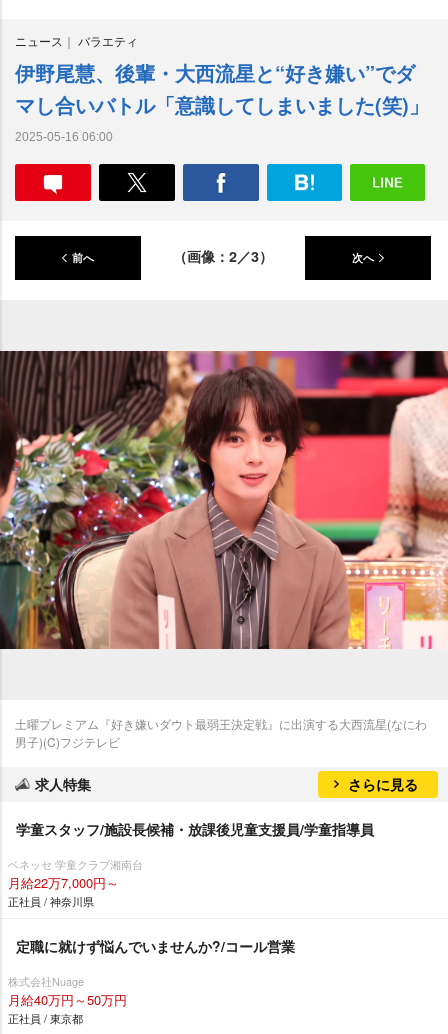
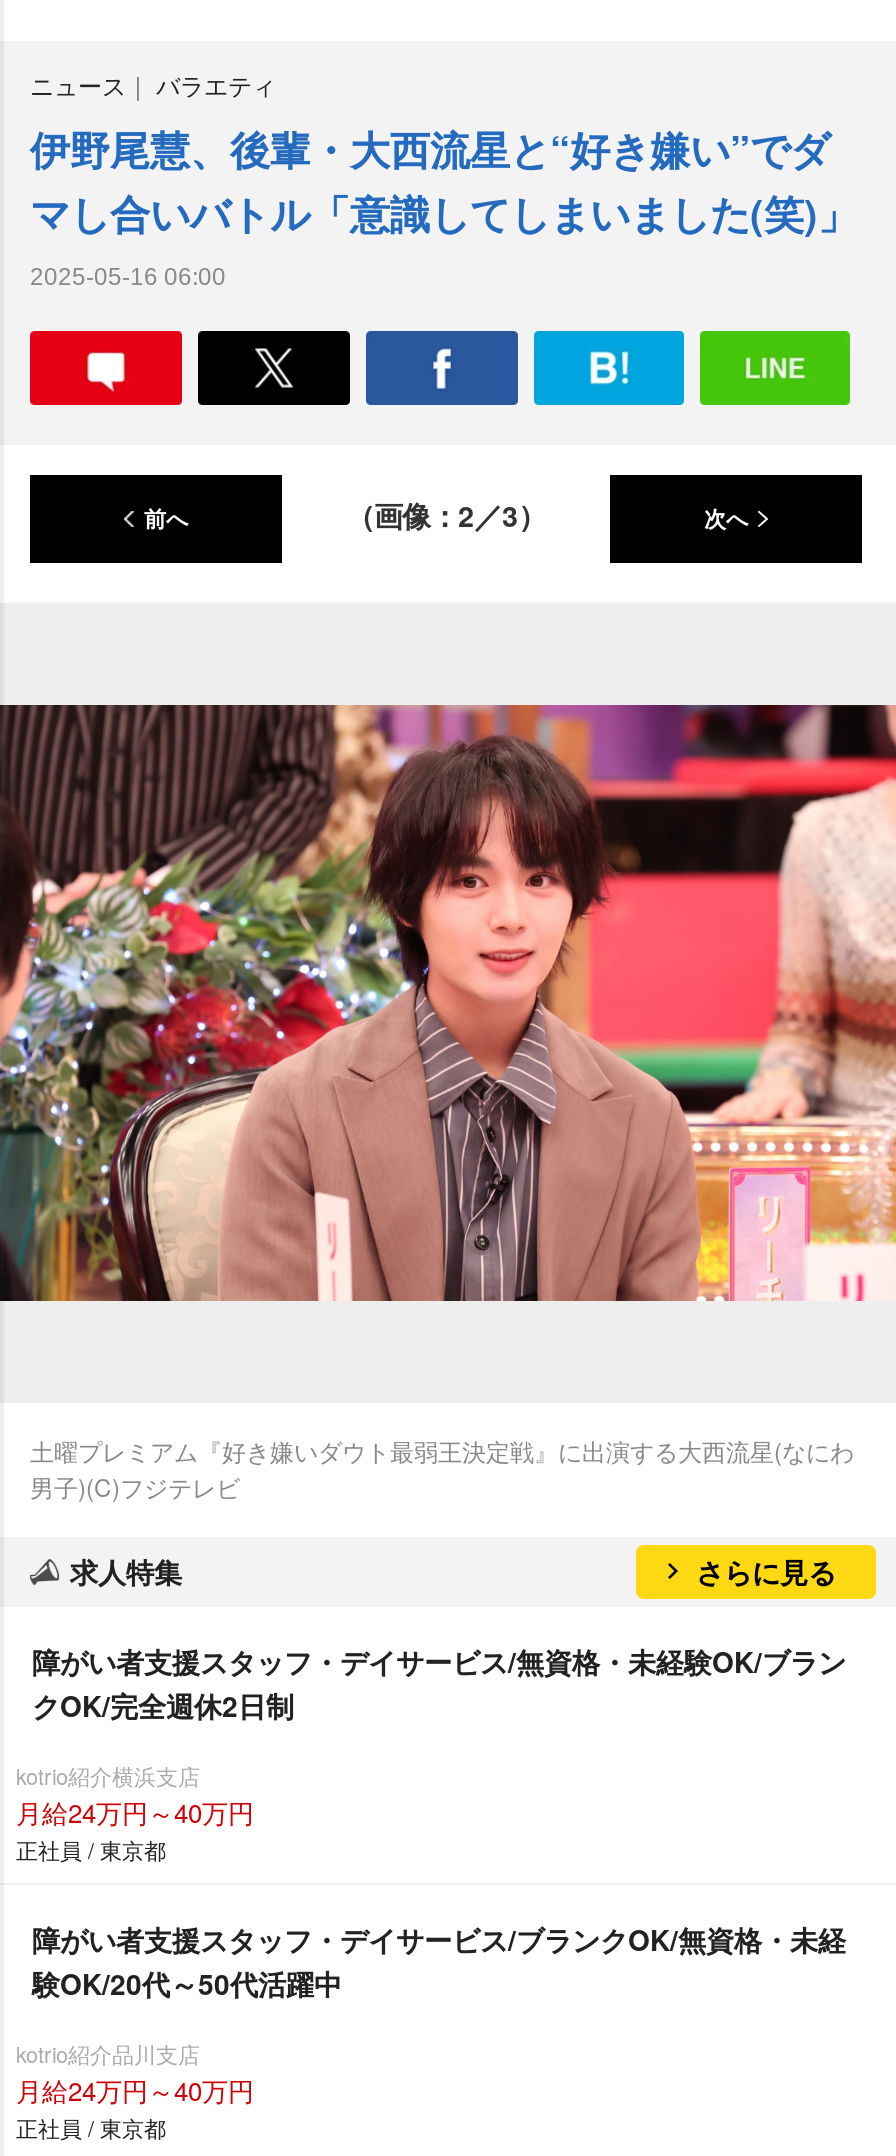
- 学童スタッフ/施設長候補・放課後児童支援員/学童指導員
+ 障がい者支援スタッフ・デイサービス/無資格・未経験OK/ブラン
+ クOK/完全週休2日制

- ベネッセ 学童クラブ湘南台
- 月給22万7,000円～
- 正社員 / 神奈川県
+ kotrio紹介横浜支店
+ 月給24万円～40万円
+ 正社員 / 東京都

- 定職に就けず悩んでいませんか?/コール営業
+ 障がい者支援スタッフ・デイサービス/ブランクOK/無資格・未経
+ 験OK/20代～50代活躍中

- 株式会社Nuage
- 月給40万円～50万円
+ kotrio紹介品川支店
+ 月給24万円～40万円
